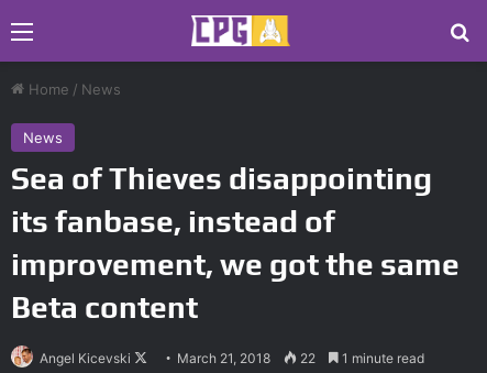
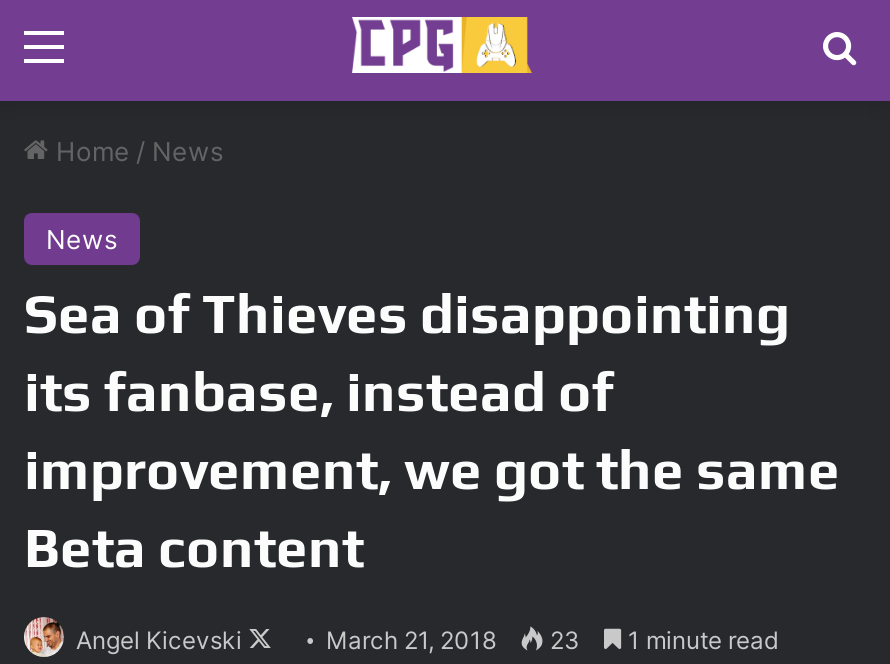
- 22
+ 23
